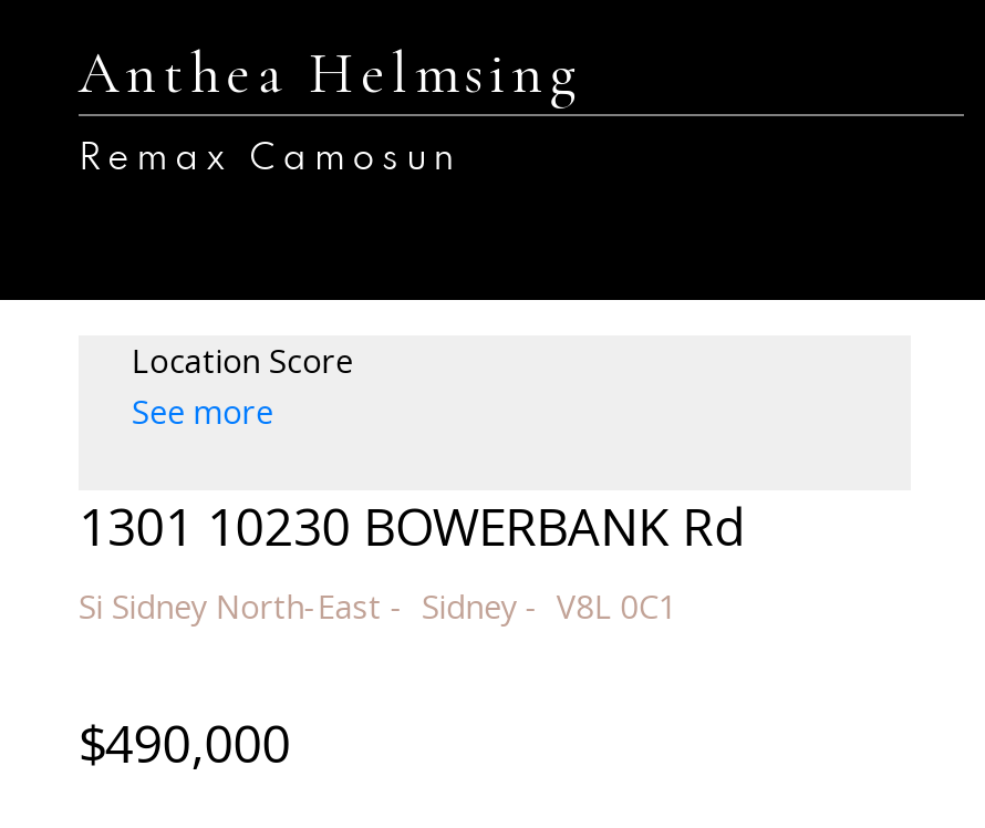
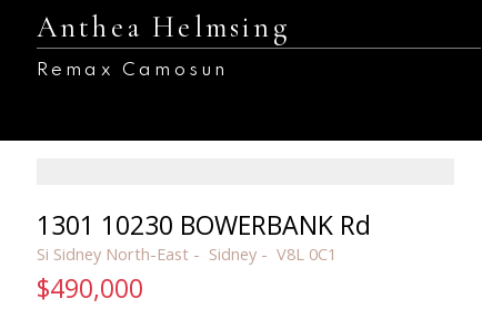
- Location Score
- See more
